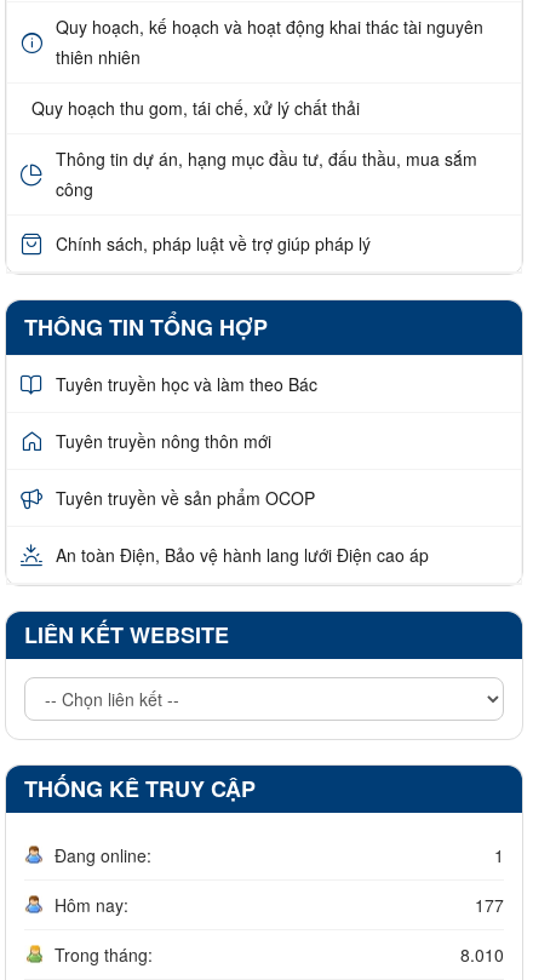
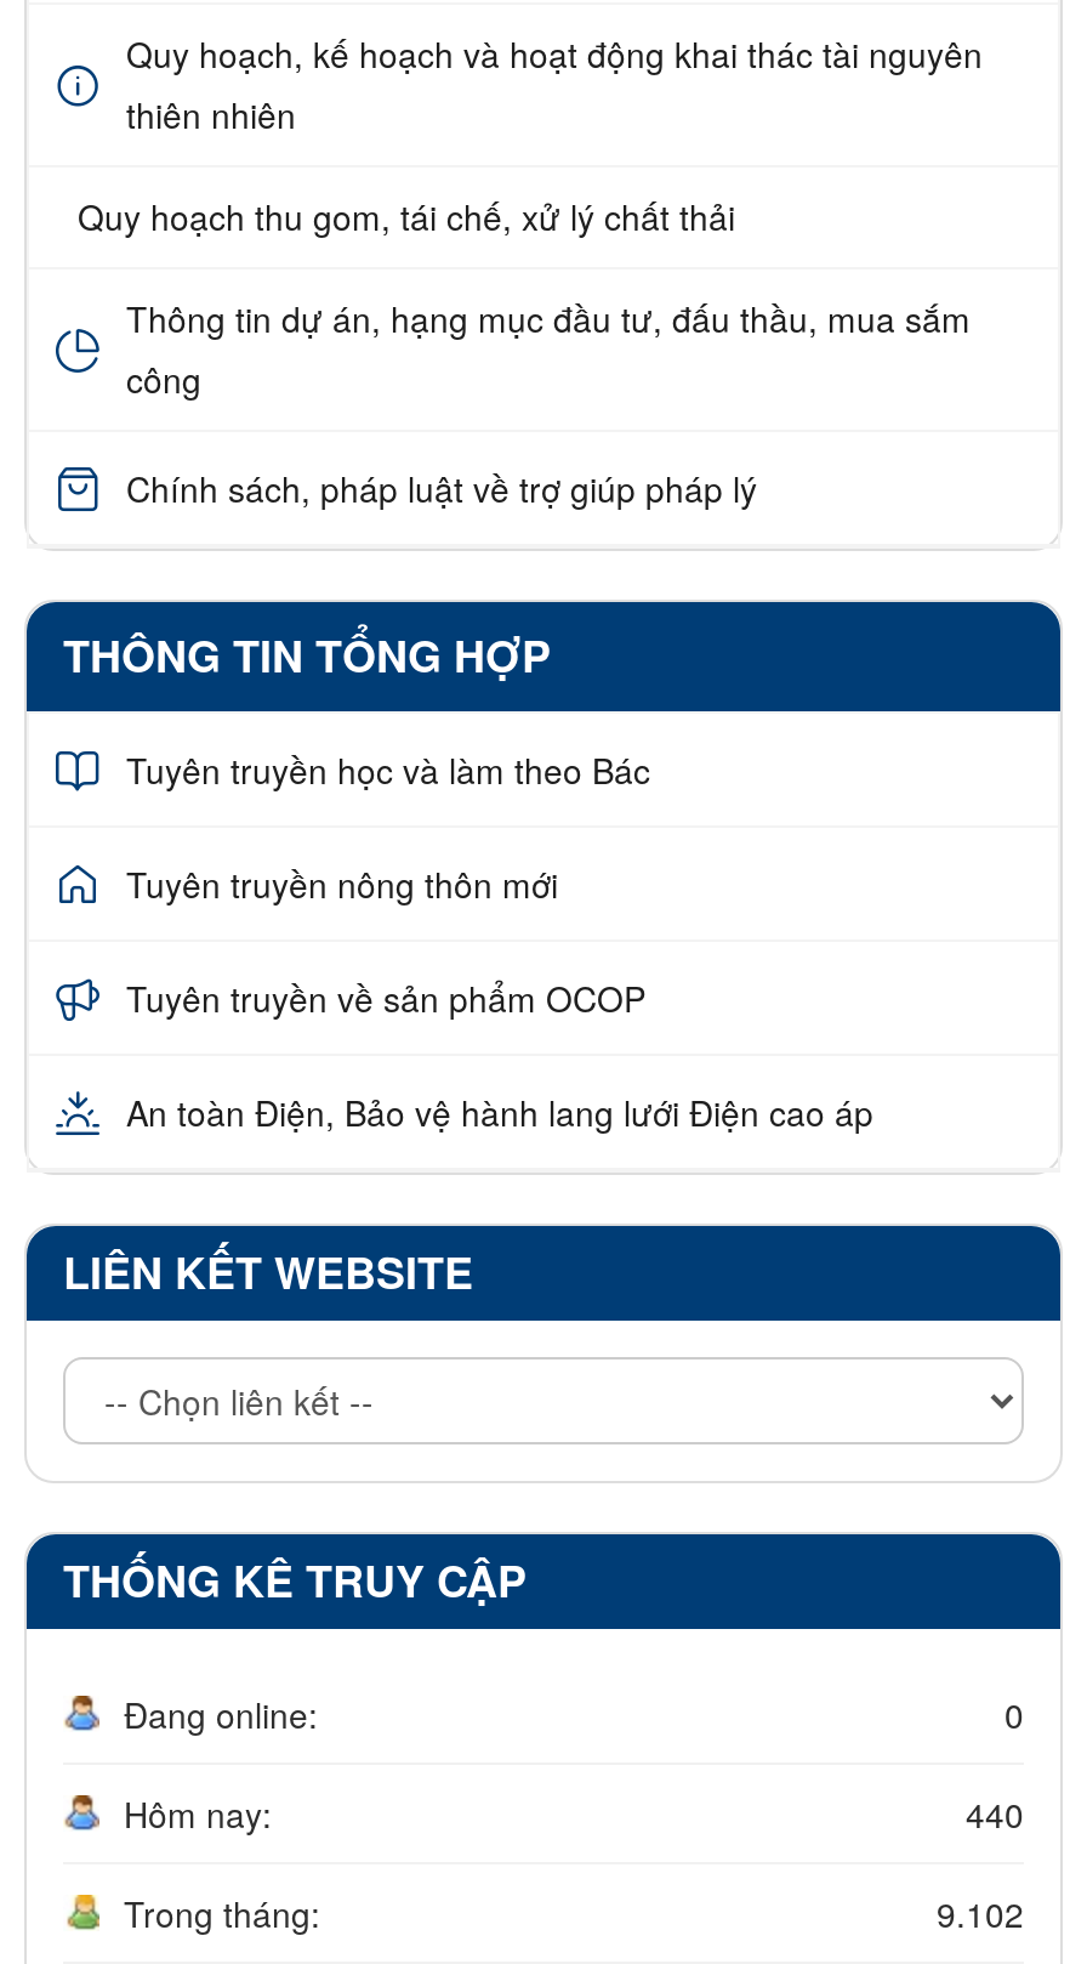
- 1
+ 0

- 177
+ 440

- 8.010
+ 9.102
